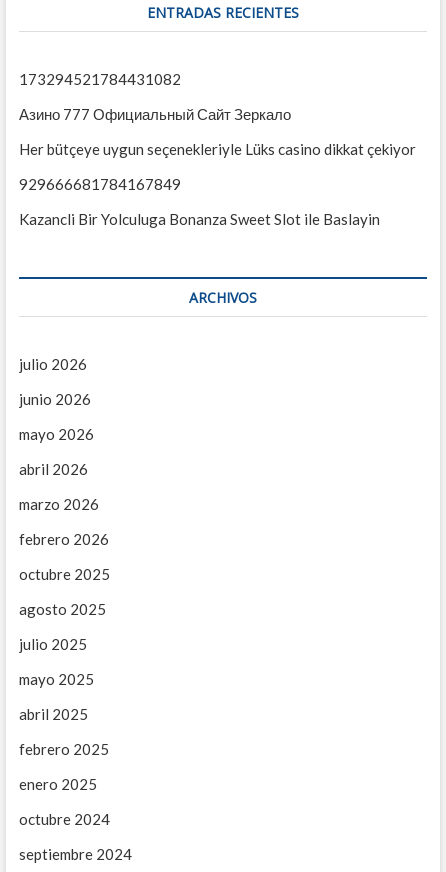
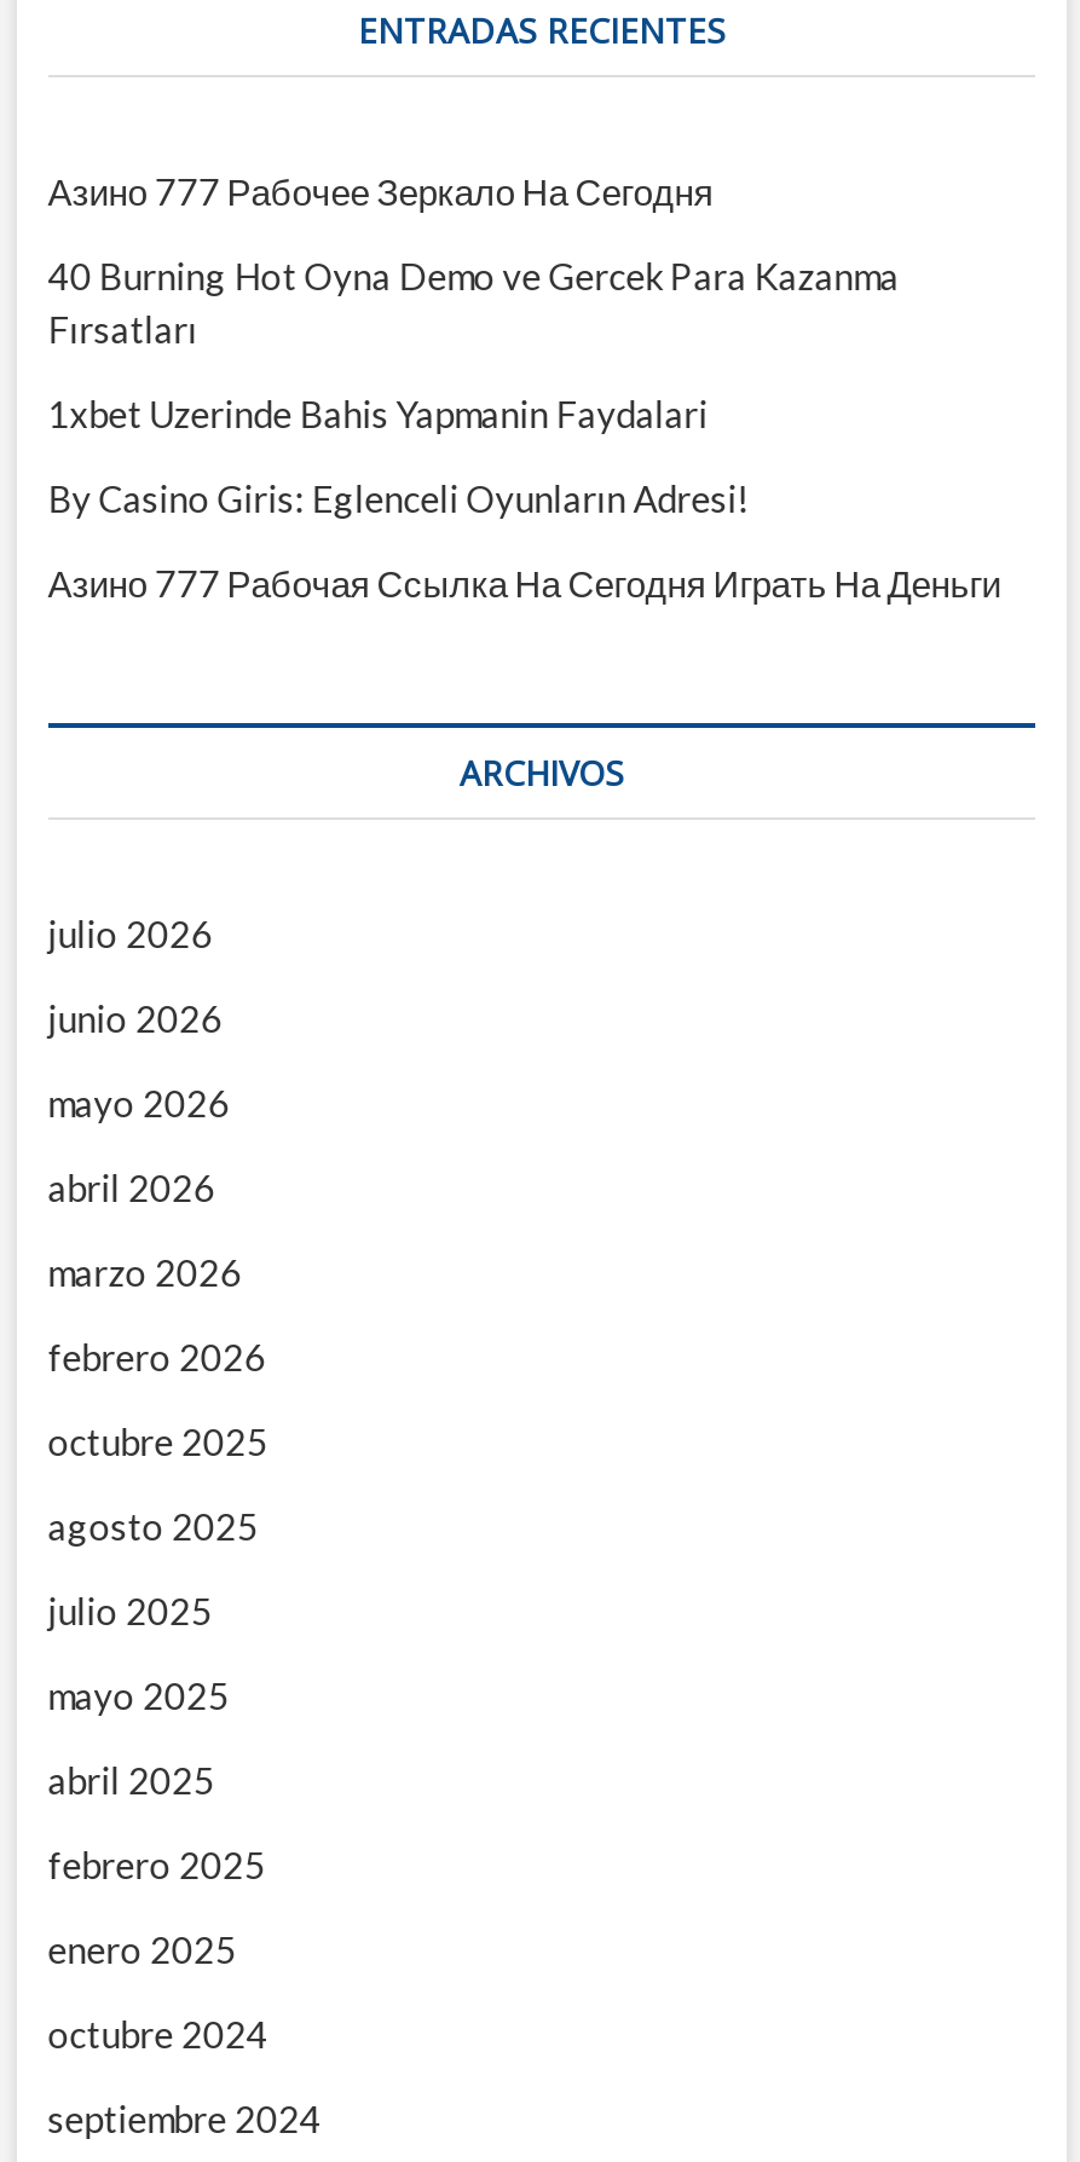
- 173294521784431082
+ Азино 777 Рабочее Зеркало На Сегодня

- Азино 777 Официальный Сайт Зеркало
+ 40 Burning Hot Oyna Demo ve Gercek Para Kazanma
+ Fırsatları

- Her bütçeye uygun seçenekleriyle Lüks casino dikkat çekiyor
+ 1xbet Uzerinde Bahis Yapmanin Faydalari

- 929666681784167849
+ By Casino Giris: Eglenceli Oyunların Adresi!

- Kazancli Bir Yolculuga Bonanza Sweet Slot ile Baslayin
+ Азино 777 Рабочая Ссылка На Сегодня Играть На Деньги
